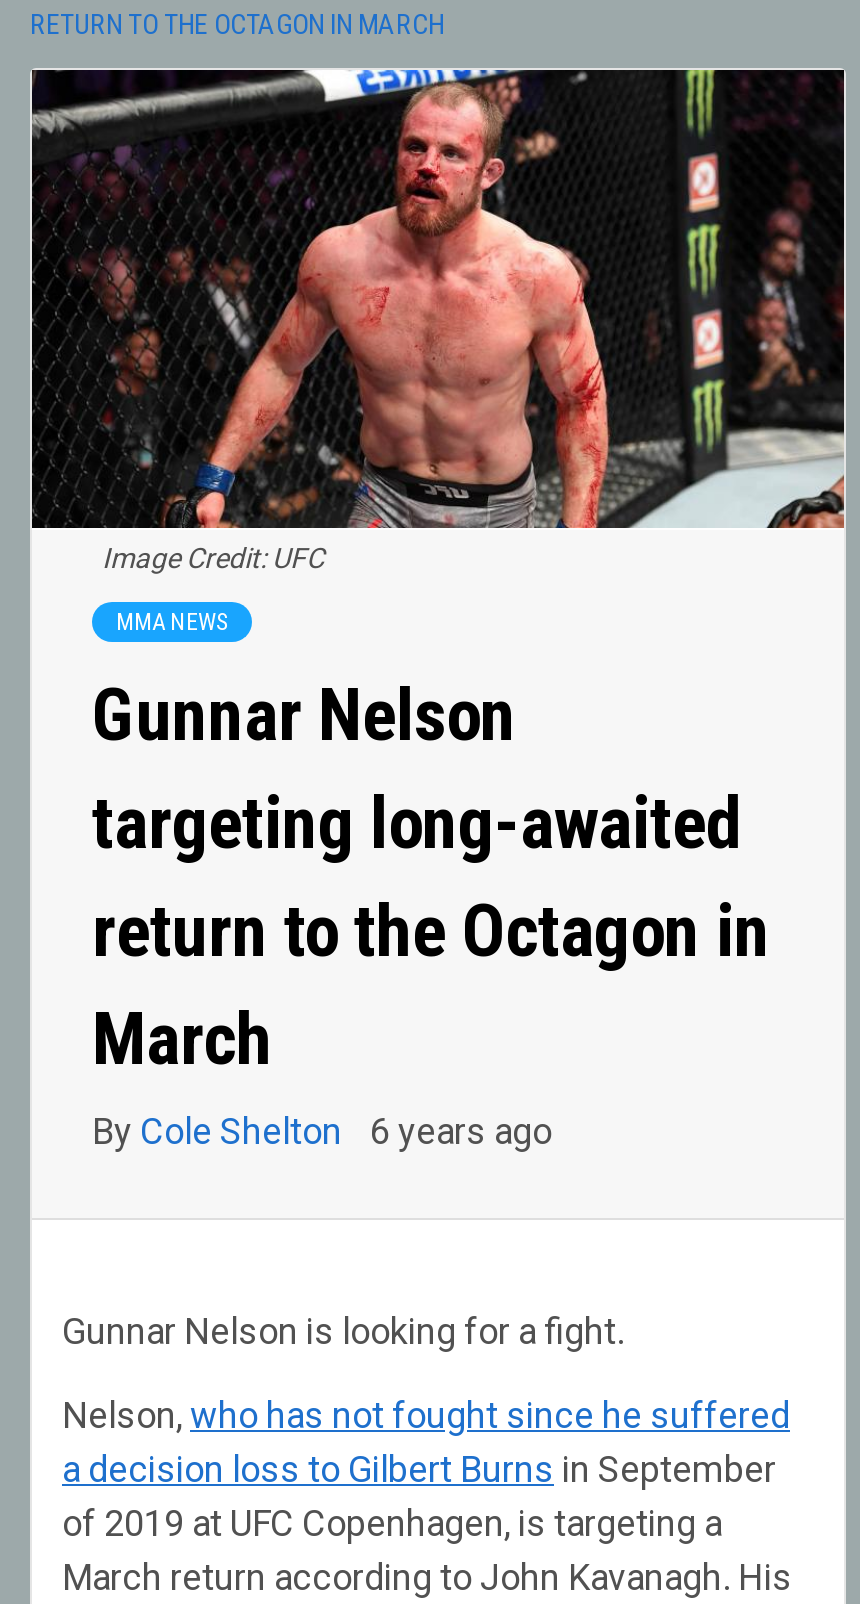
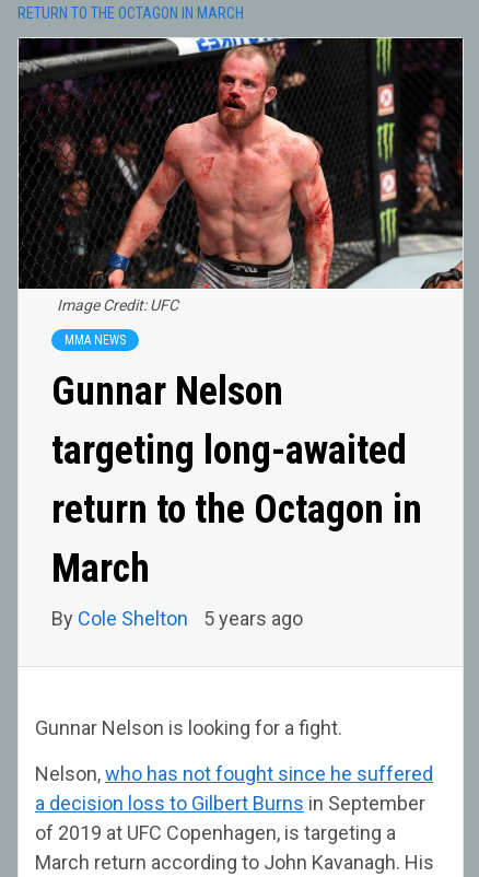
- By Cole Shelton 6 years ago
+ By Cole Shelton 5 years ago
